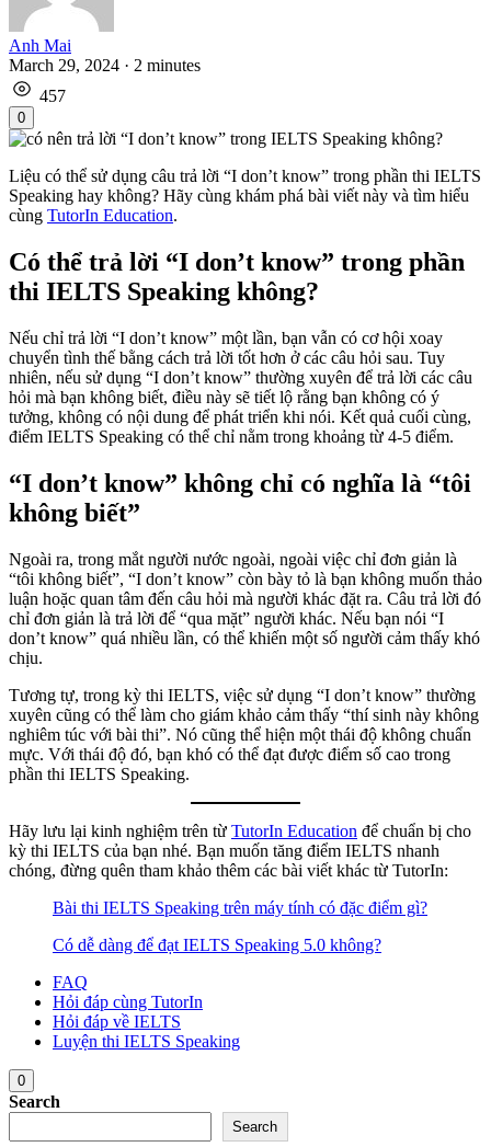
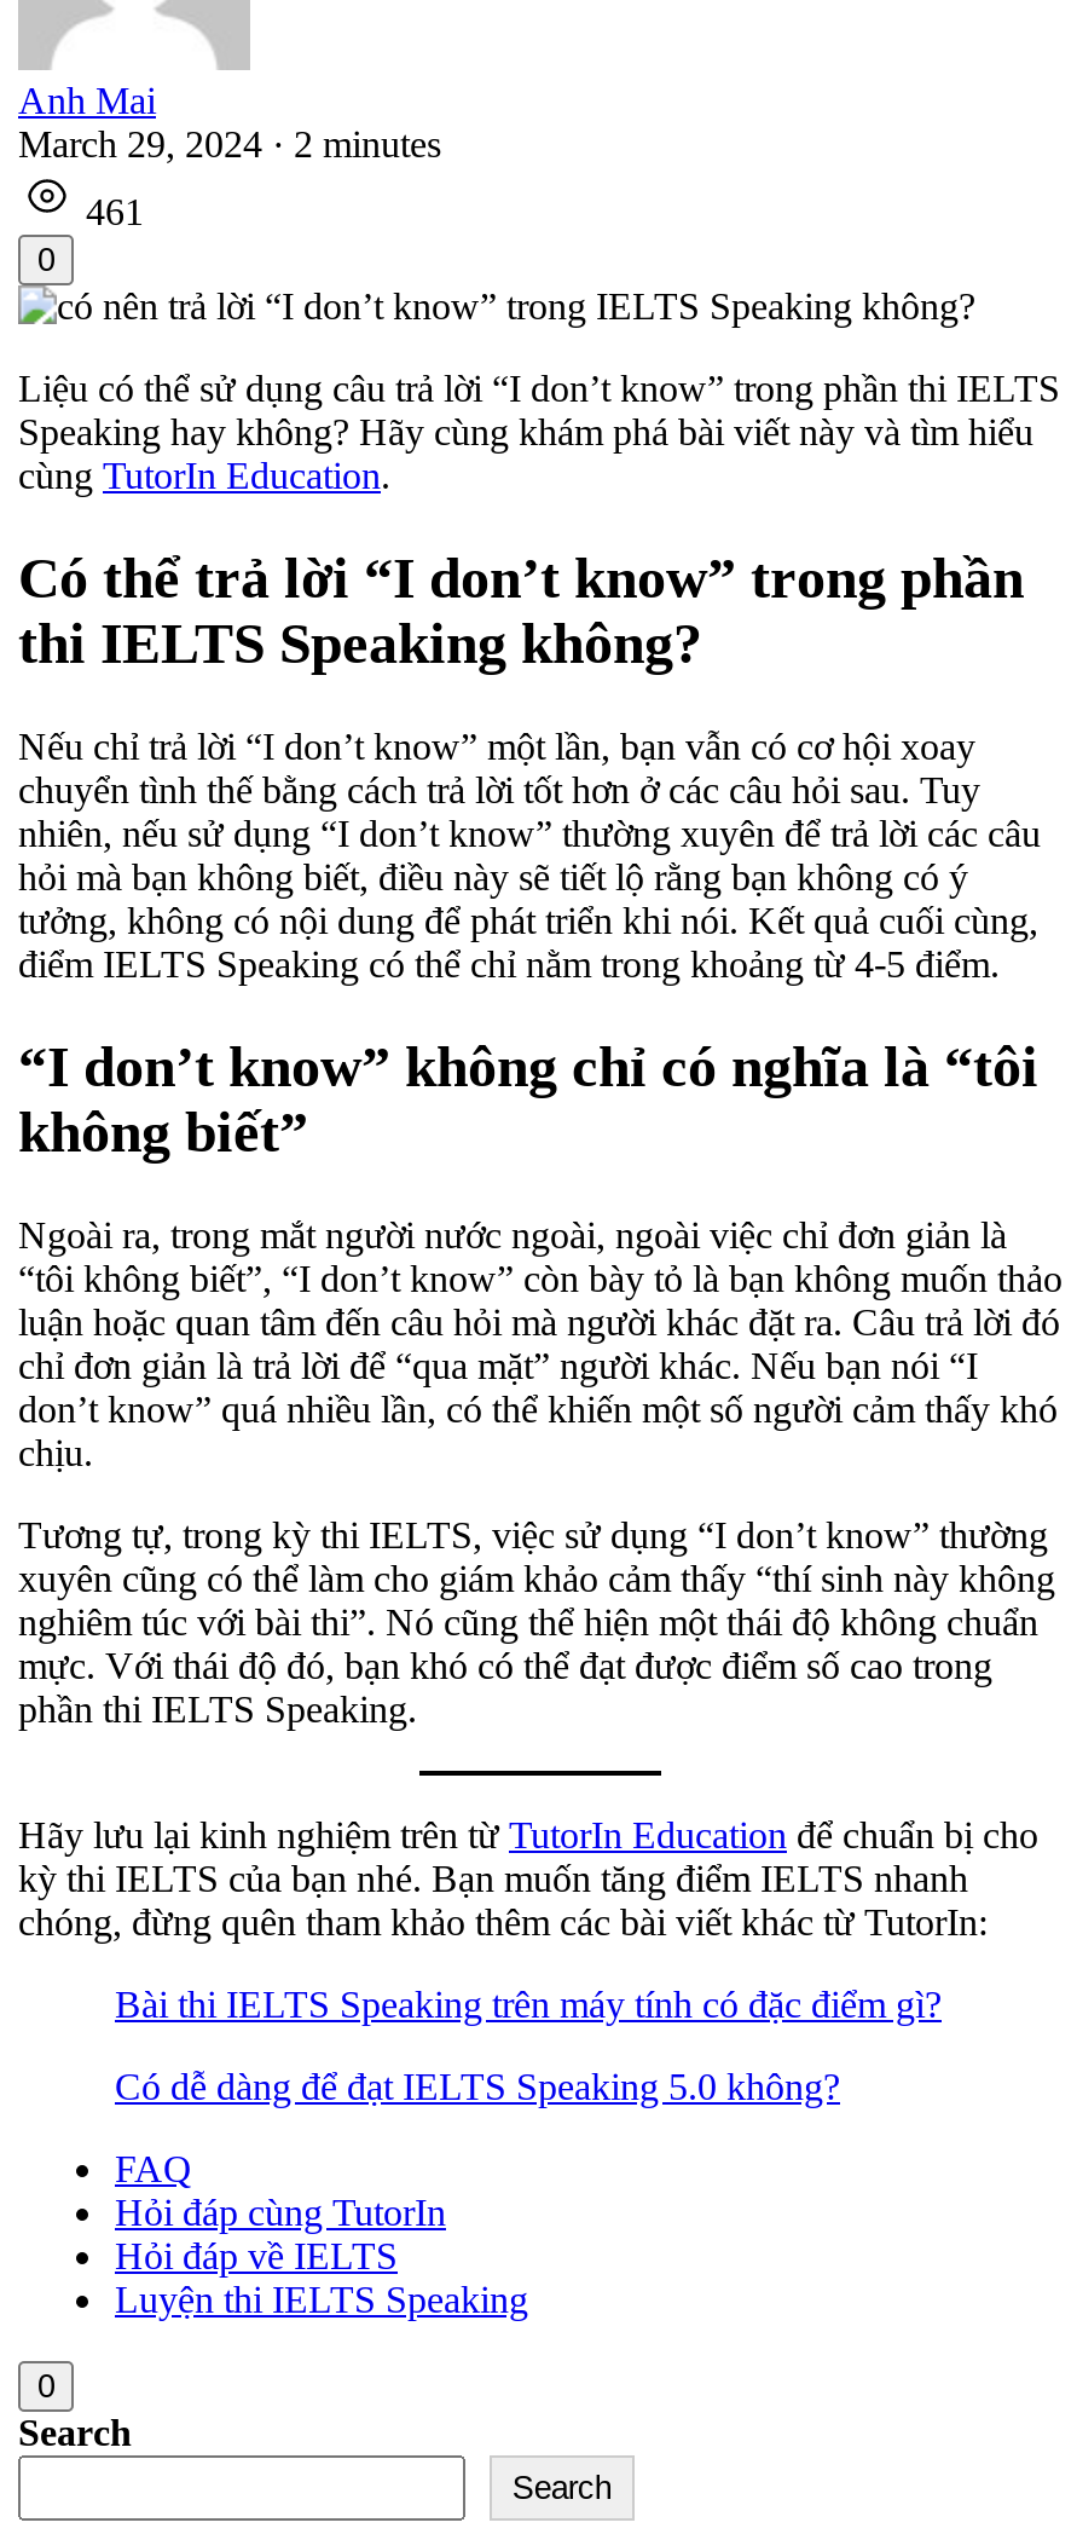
- 457
+ 461
